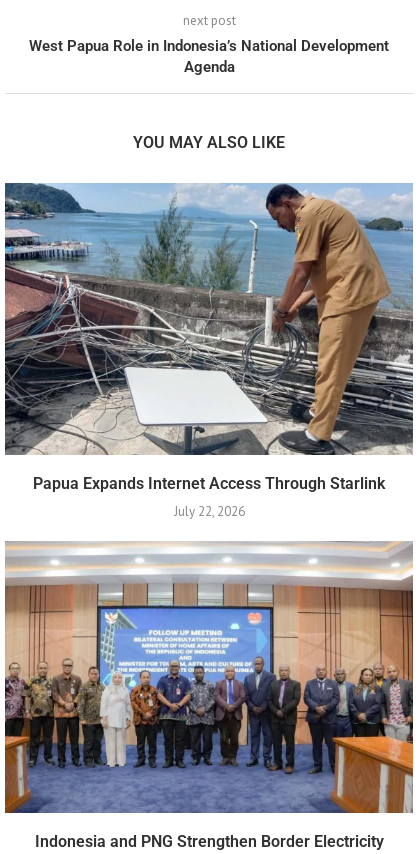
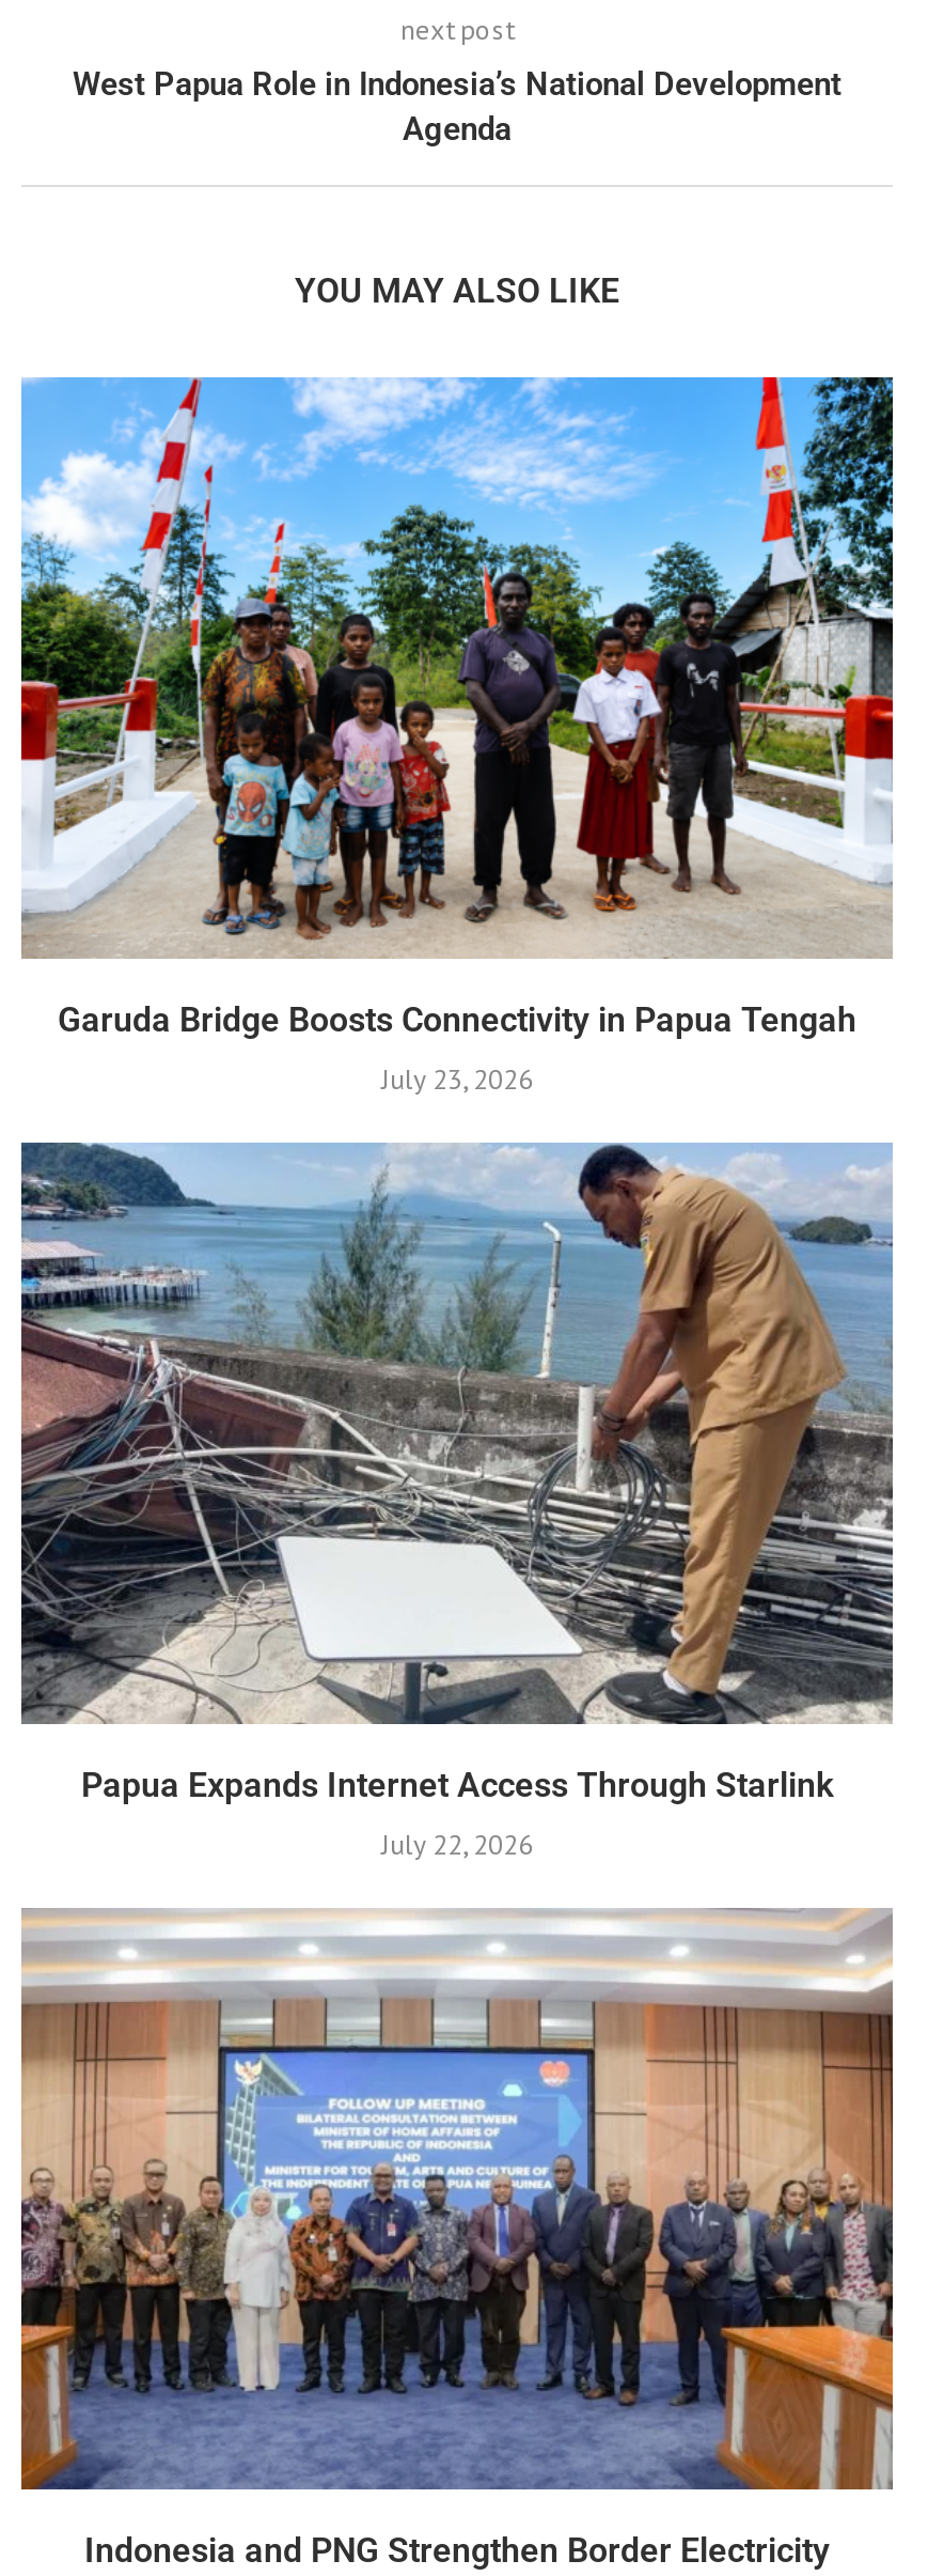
+ [image]
+ Garuda Bridge Boosts Connectivity in Papua Tengah
+ July 23, 2026
